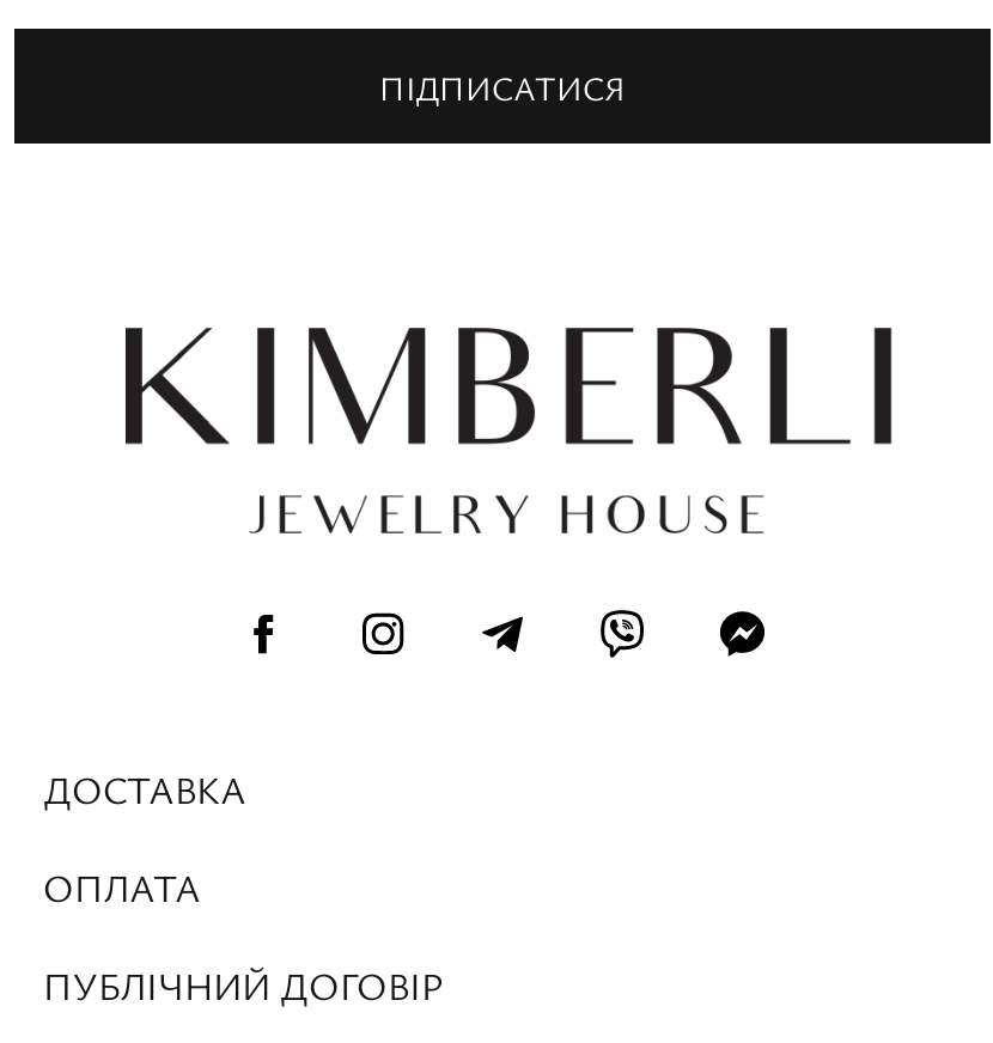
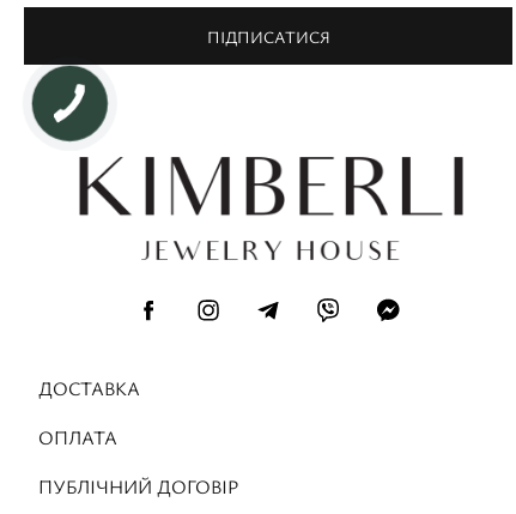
+ [image]
